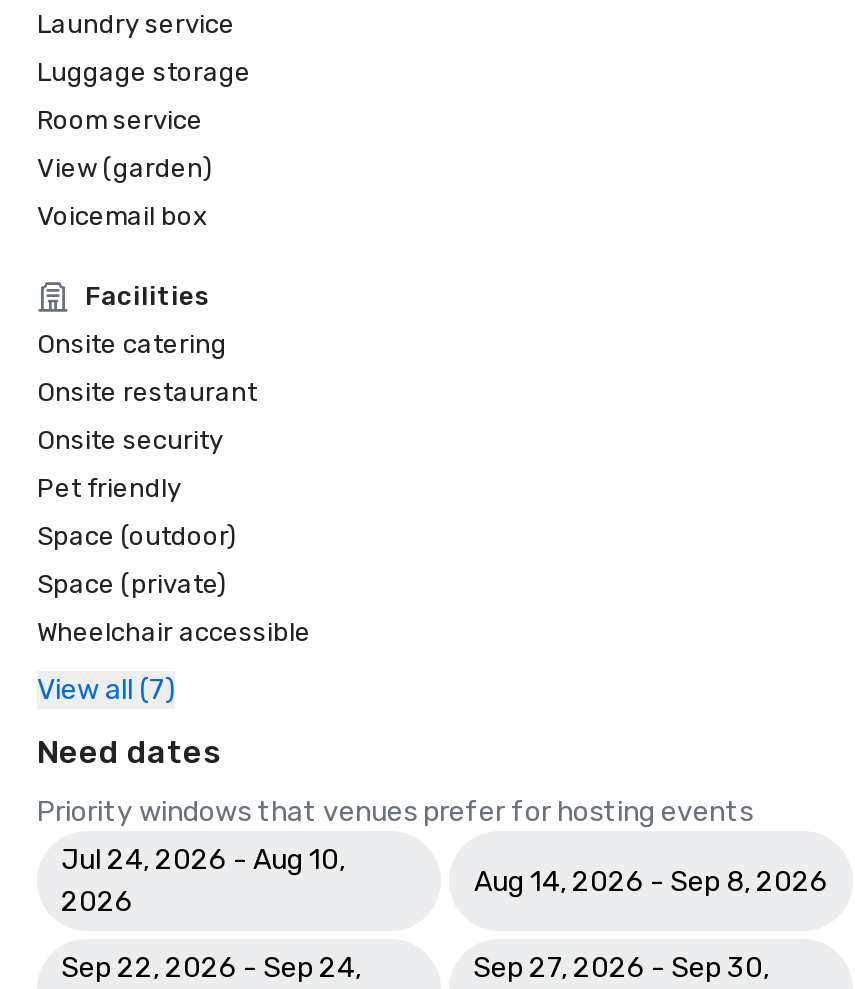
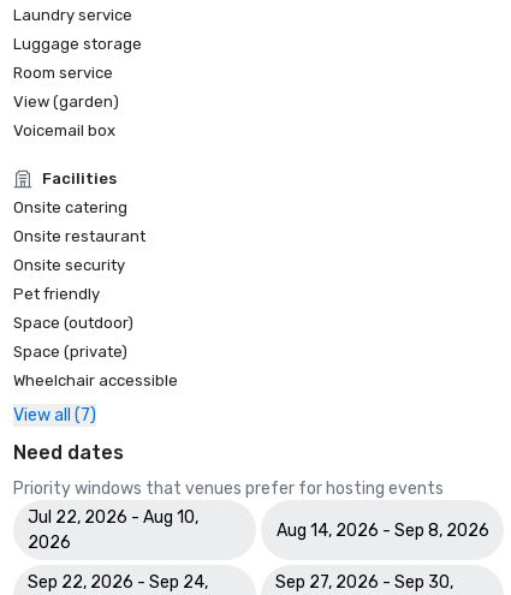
- Jul 24, 2026 - Aug 10,
+ Jul 22, 2026 - Aug 10,
